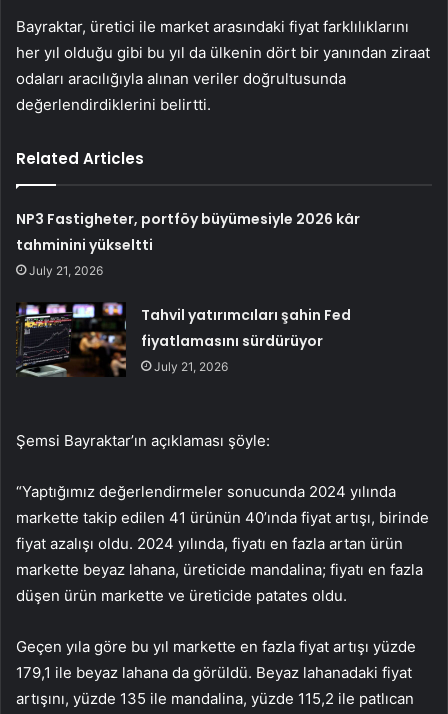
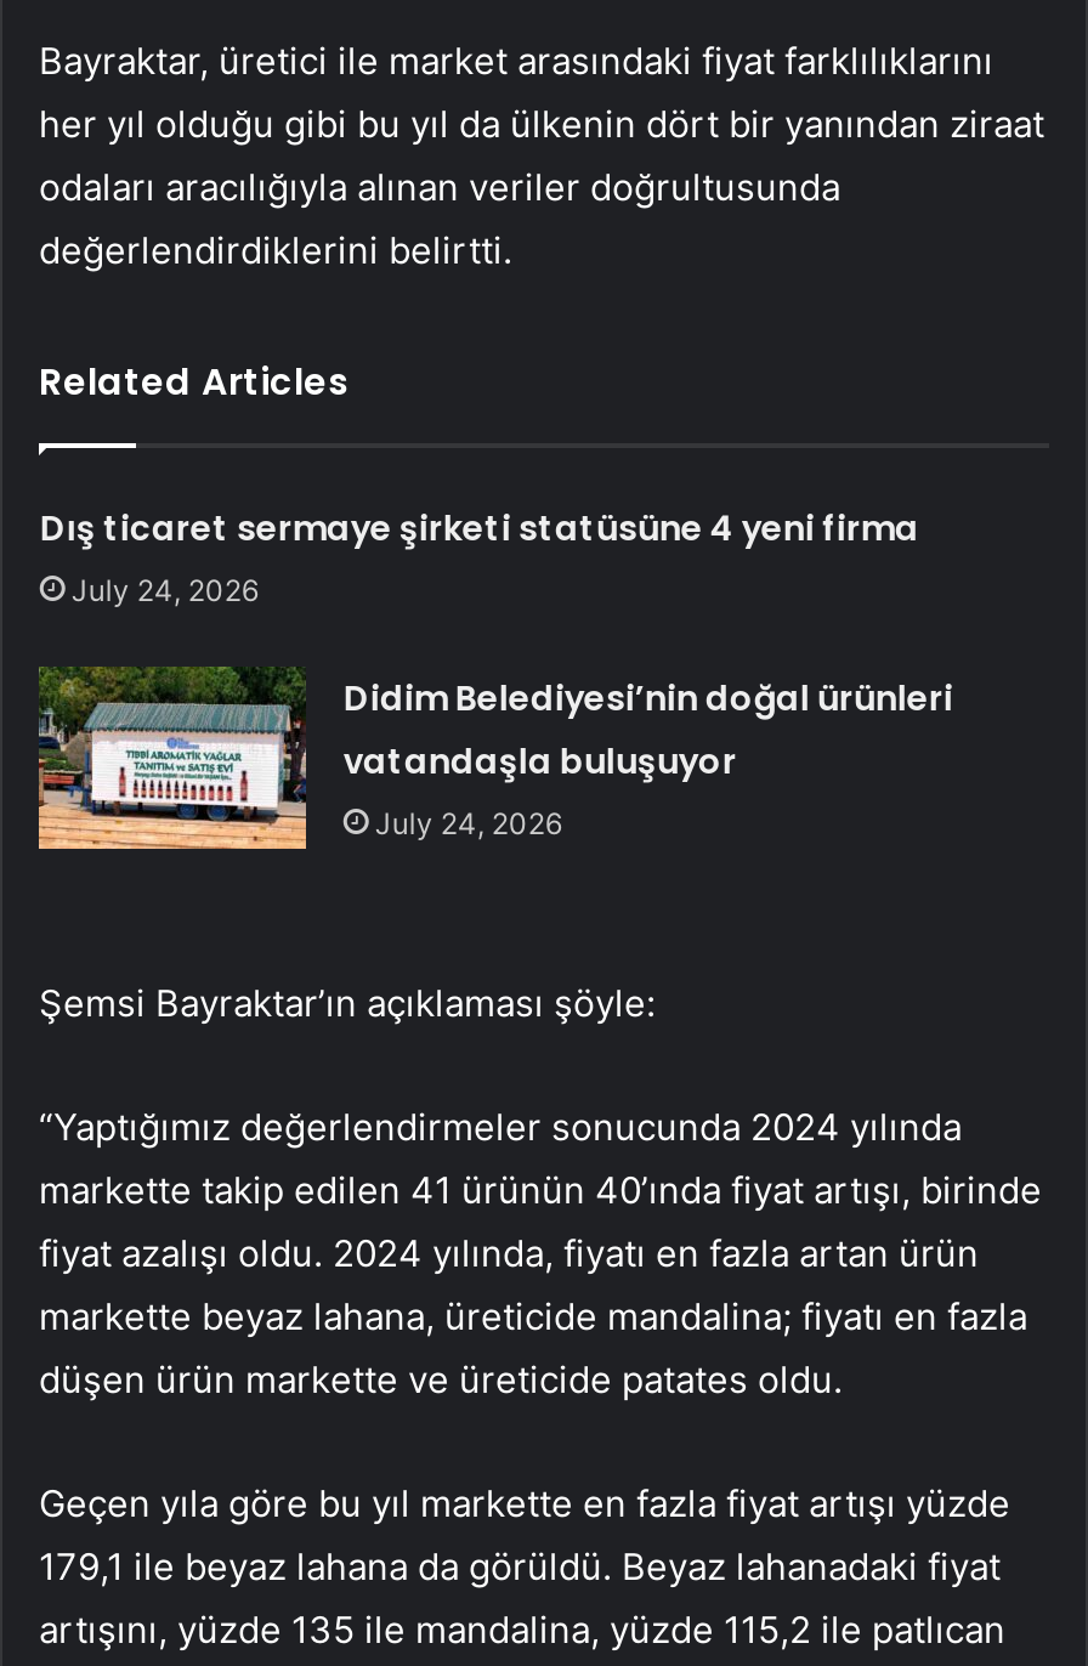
- NP3 Fastigheter, portföy büyümesiyle 2026 kâr
- tahminini yükseltti
- July 21, 2026
+ Dış ticaret sermaye şirketi statüsüne 4 yeni firma
+ July 24, 2026

- [image]
- Tahvil yatırımcıları şahin Fed
- fiyatlamasını sürdürüyor
- July 21, 2026
+ [image]
+ Didim Belediyesi’nin doğal ürünleri
+ vatandaşla buluşuyor
+ July 24, 2026
